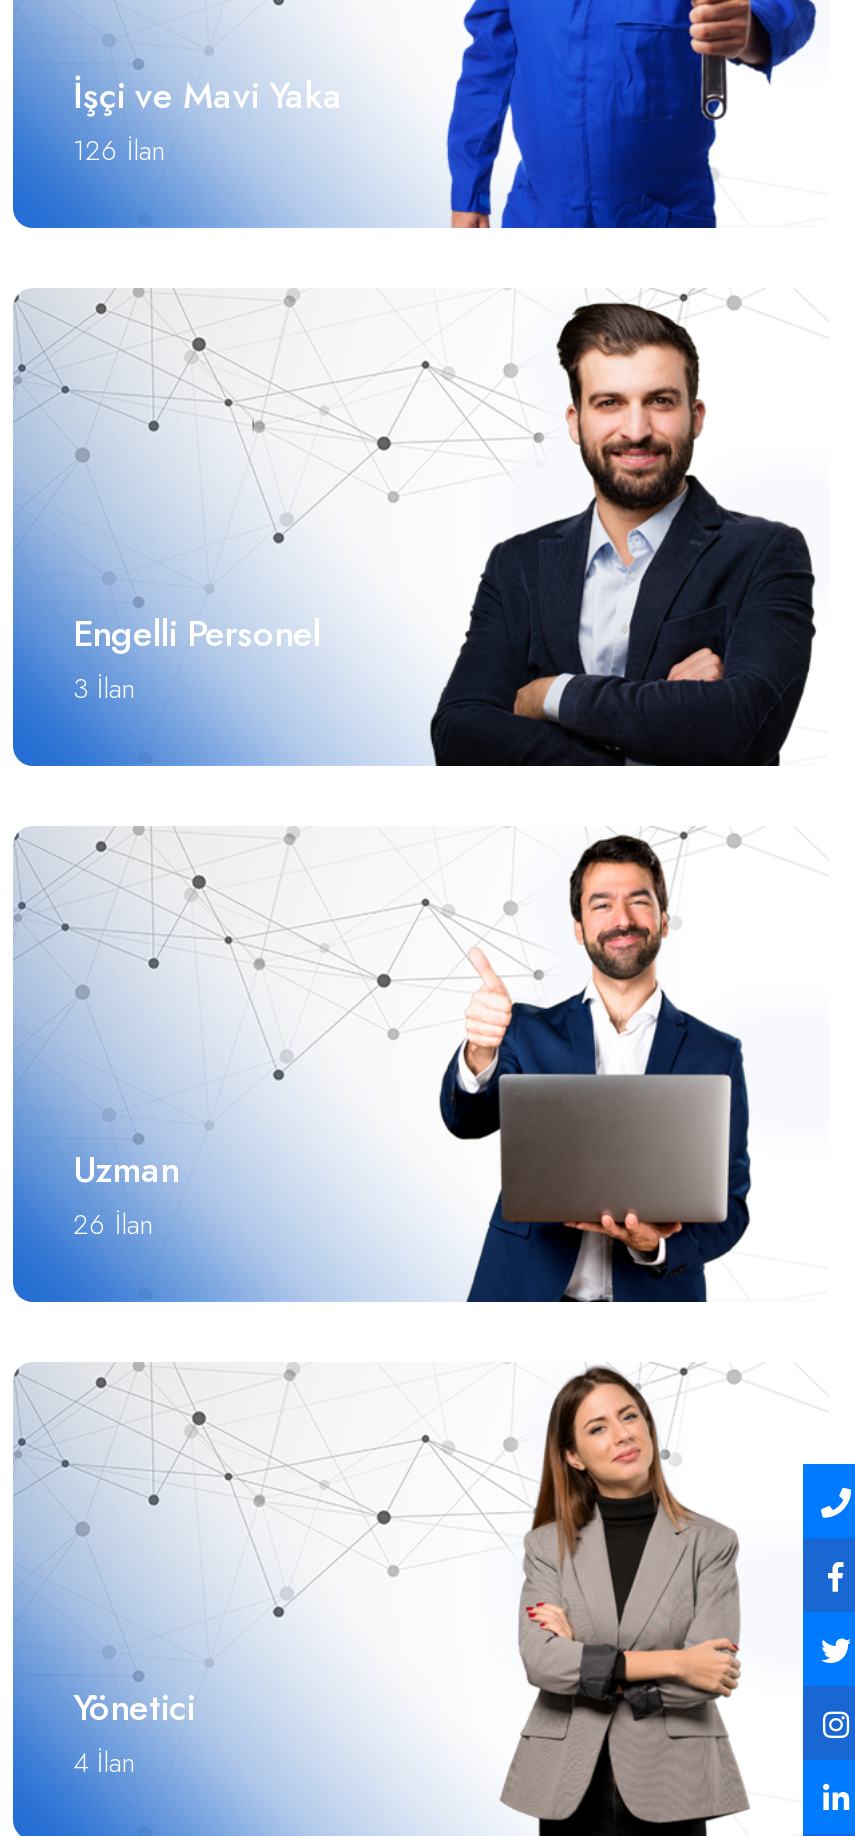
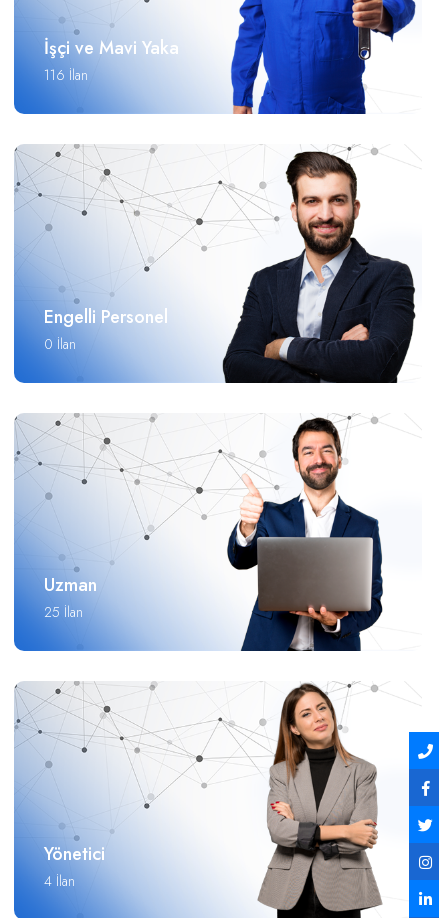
- 126 İlan
+ 116 İlan

- 3 İlan
+ 0 İlan

- 26 İlan
+ 25 İlan
